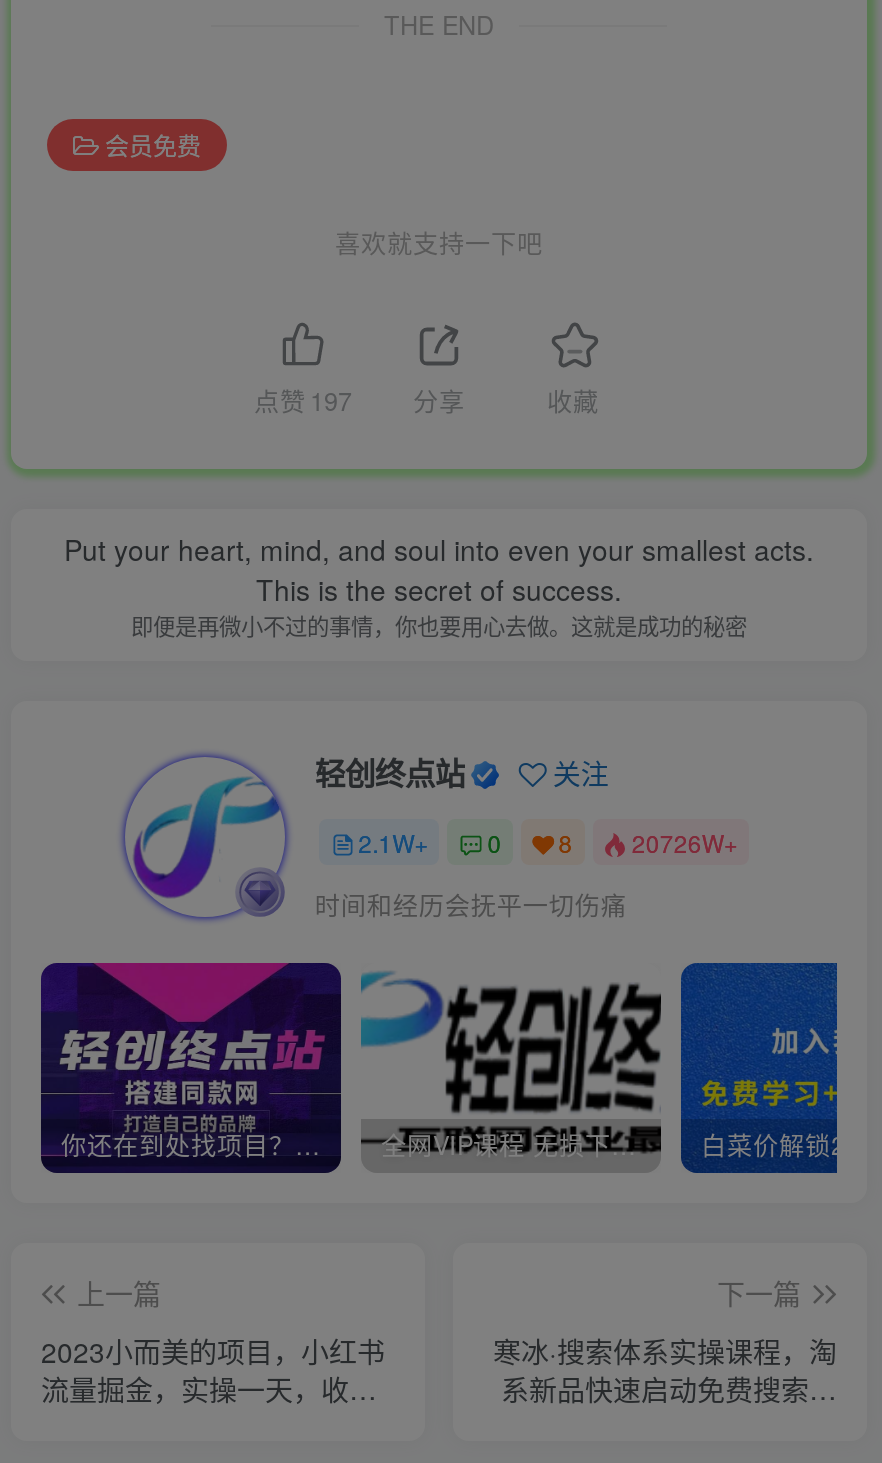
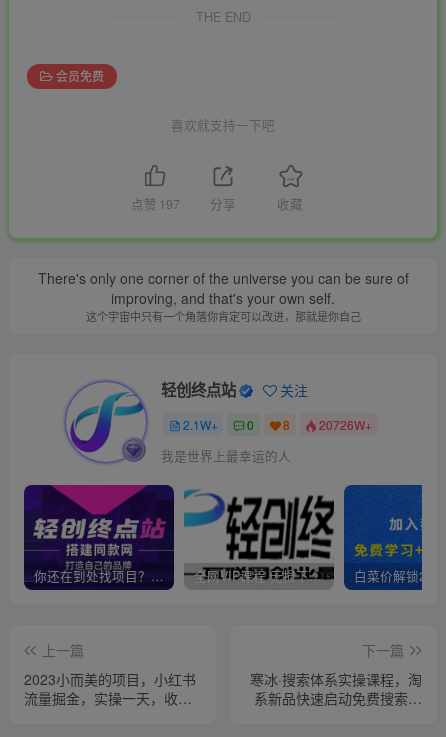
- Put your heart, mind, and soul into even your smallest acts.
- This is the secret of success.
- 即便是再微小不过的事情，你也要用心去做。这就是成功的秘密
+ There's only one corner of the universe you can be sure of
+ improving, and that's your own self.
+ 这个宇宙中只有一个角落你肯定可以改进，那就是你自己

- 时间和经历会抚平一切伤痛
+ 我是世界上最幸运的人
